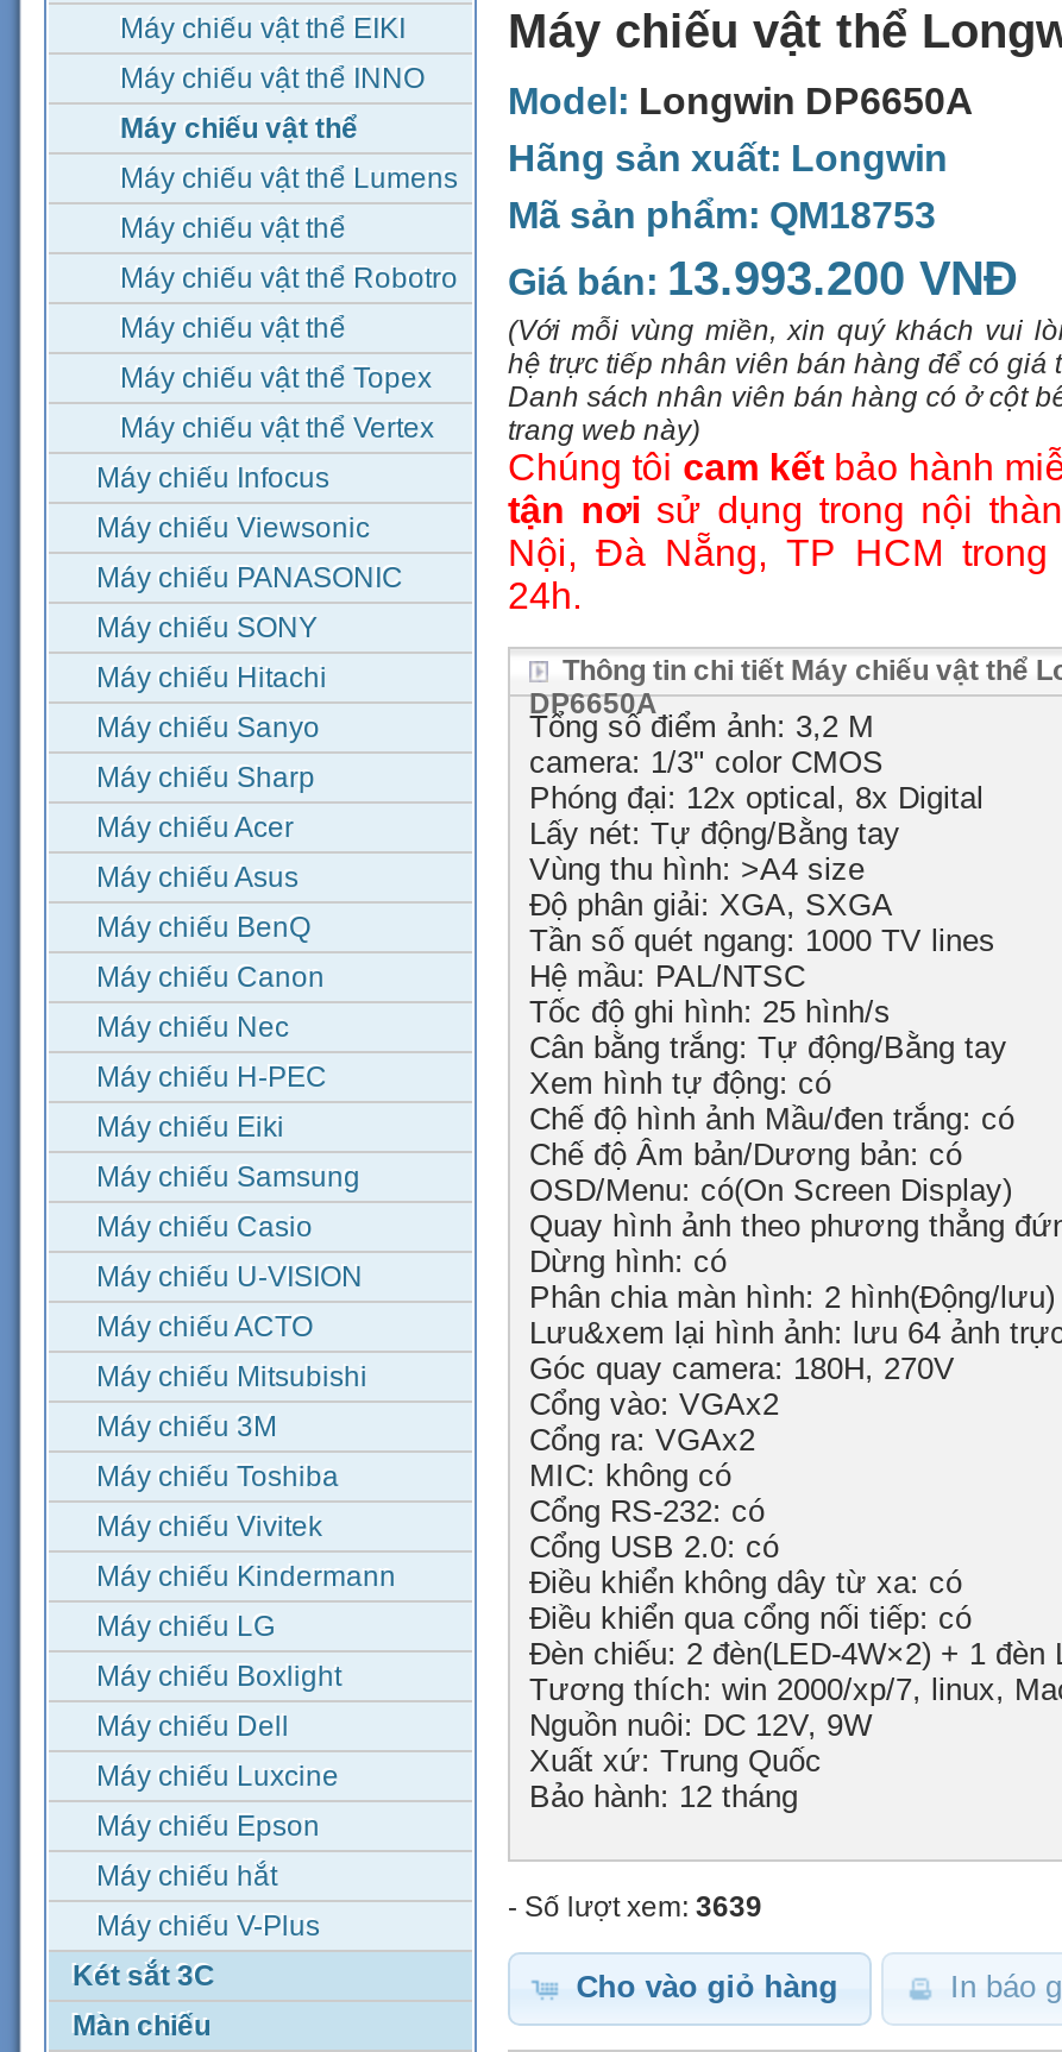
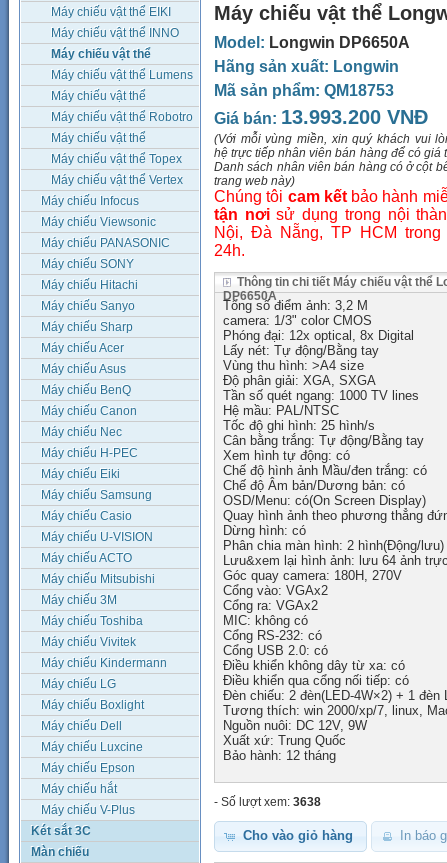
- - Số lượt xem: 3639
+ - Số lượt xem: 3638
